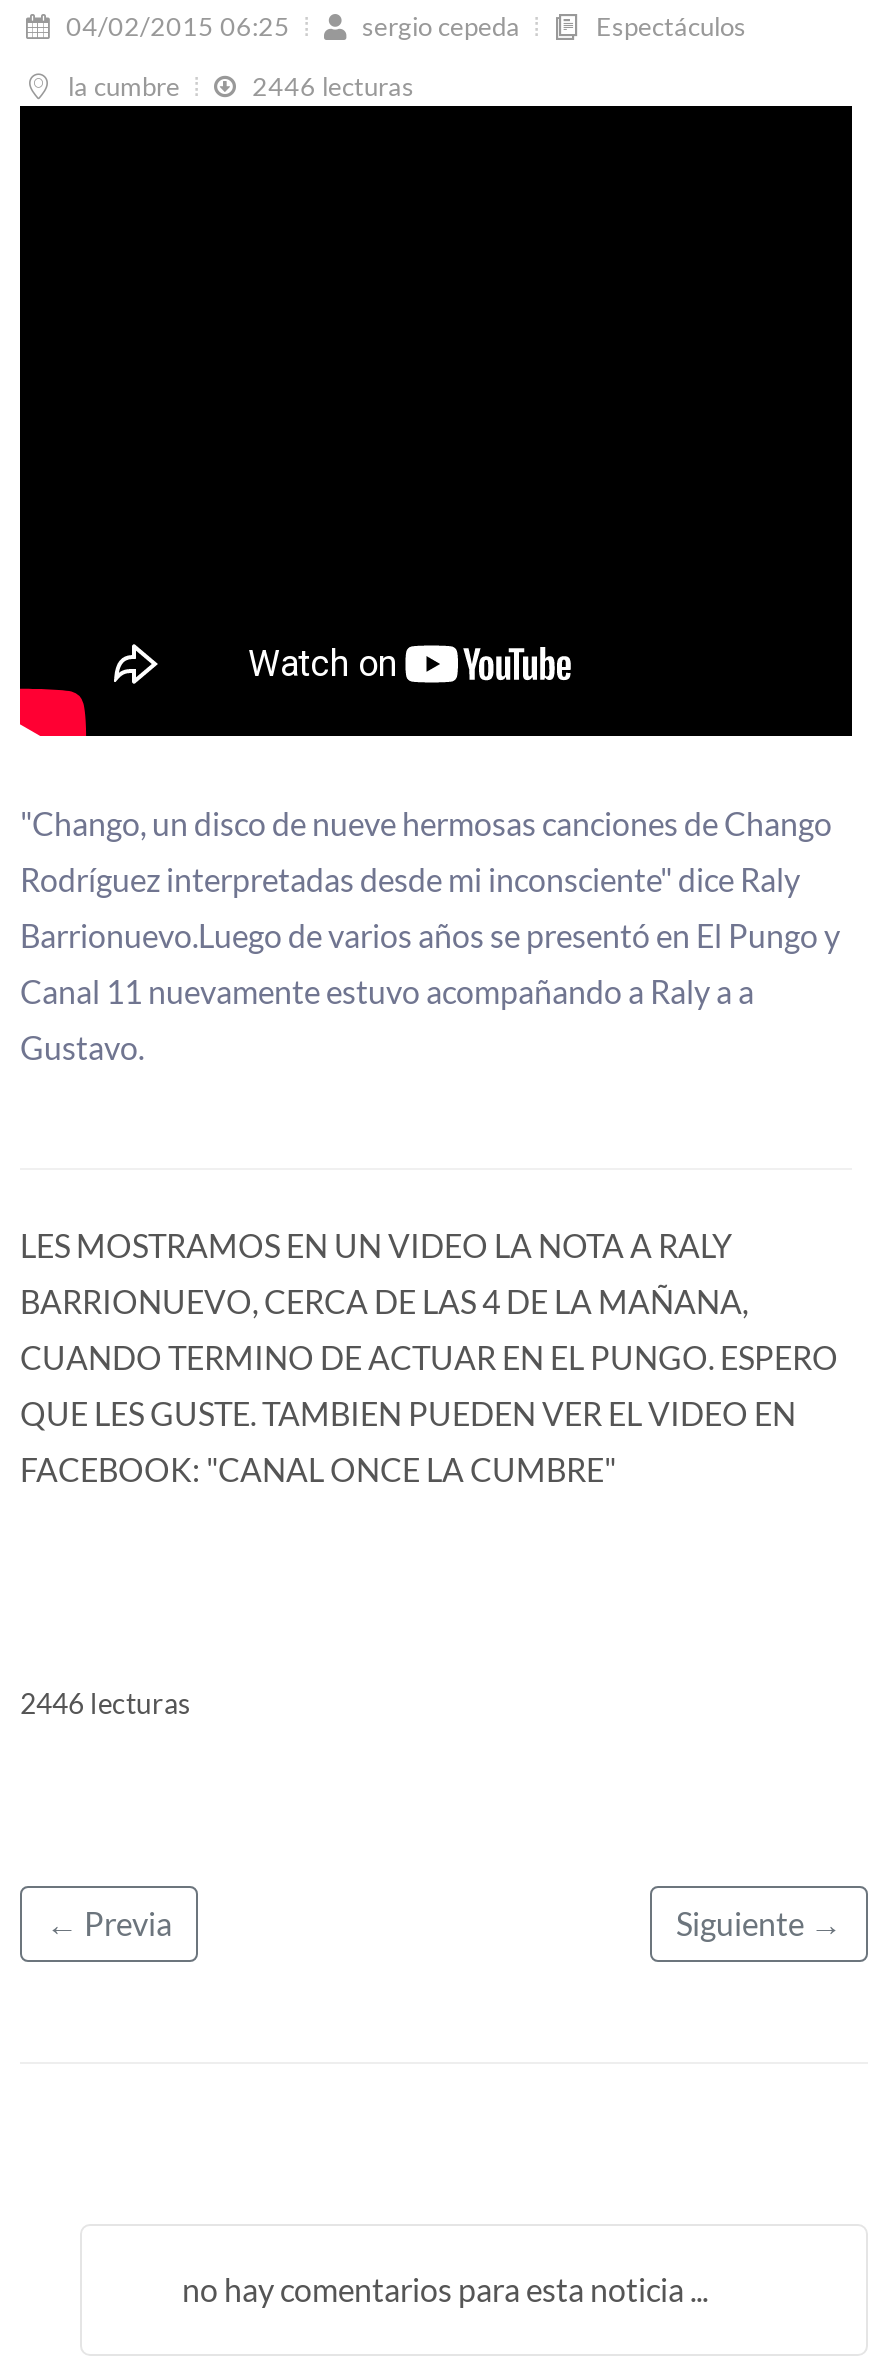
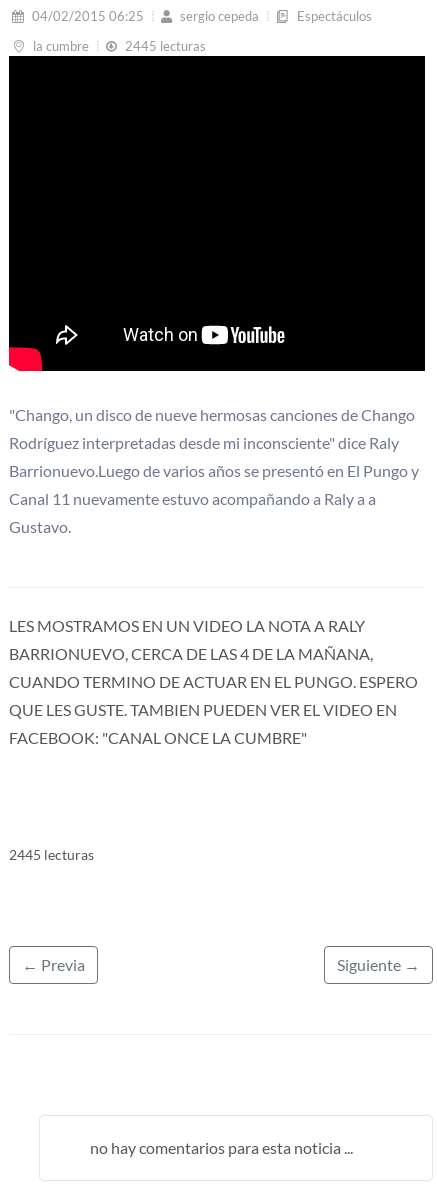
- 2446 lecturas
+ 2445 lecturas

- 2446 lecturas
+ 2445 lecturas
